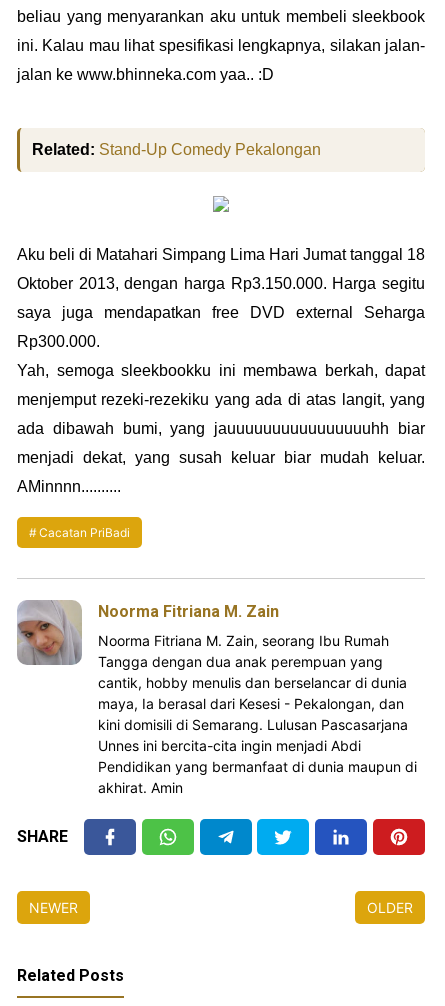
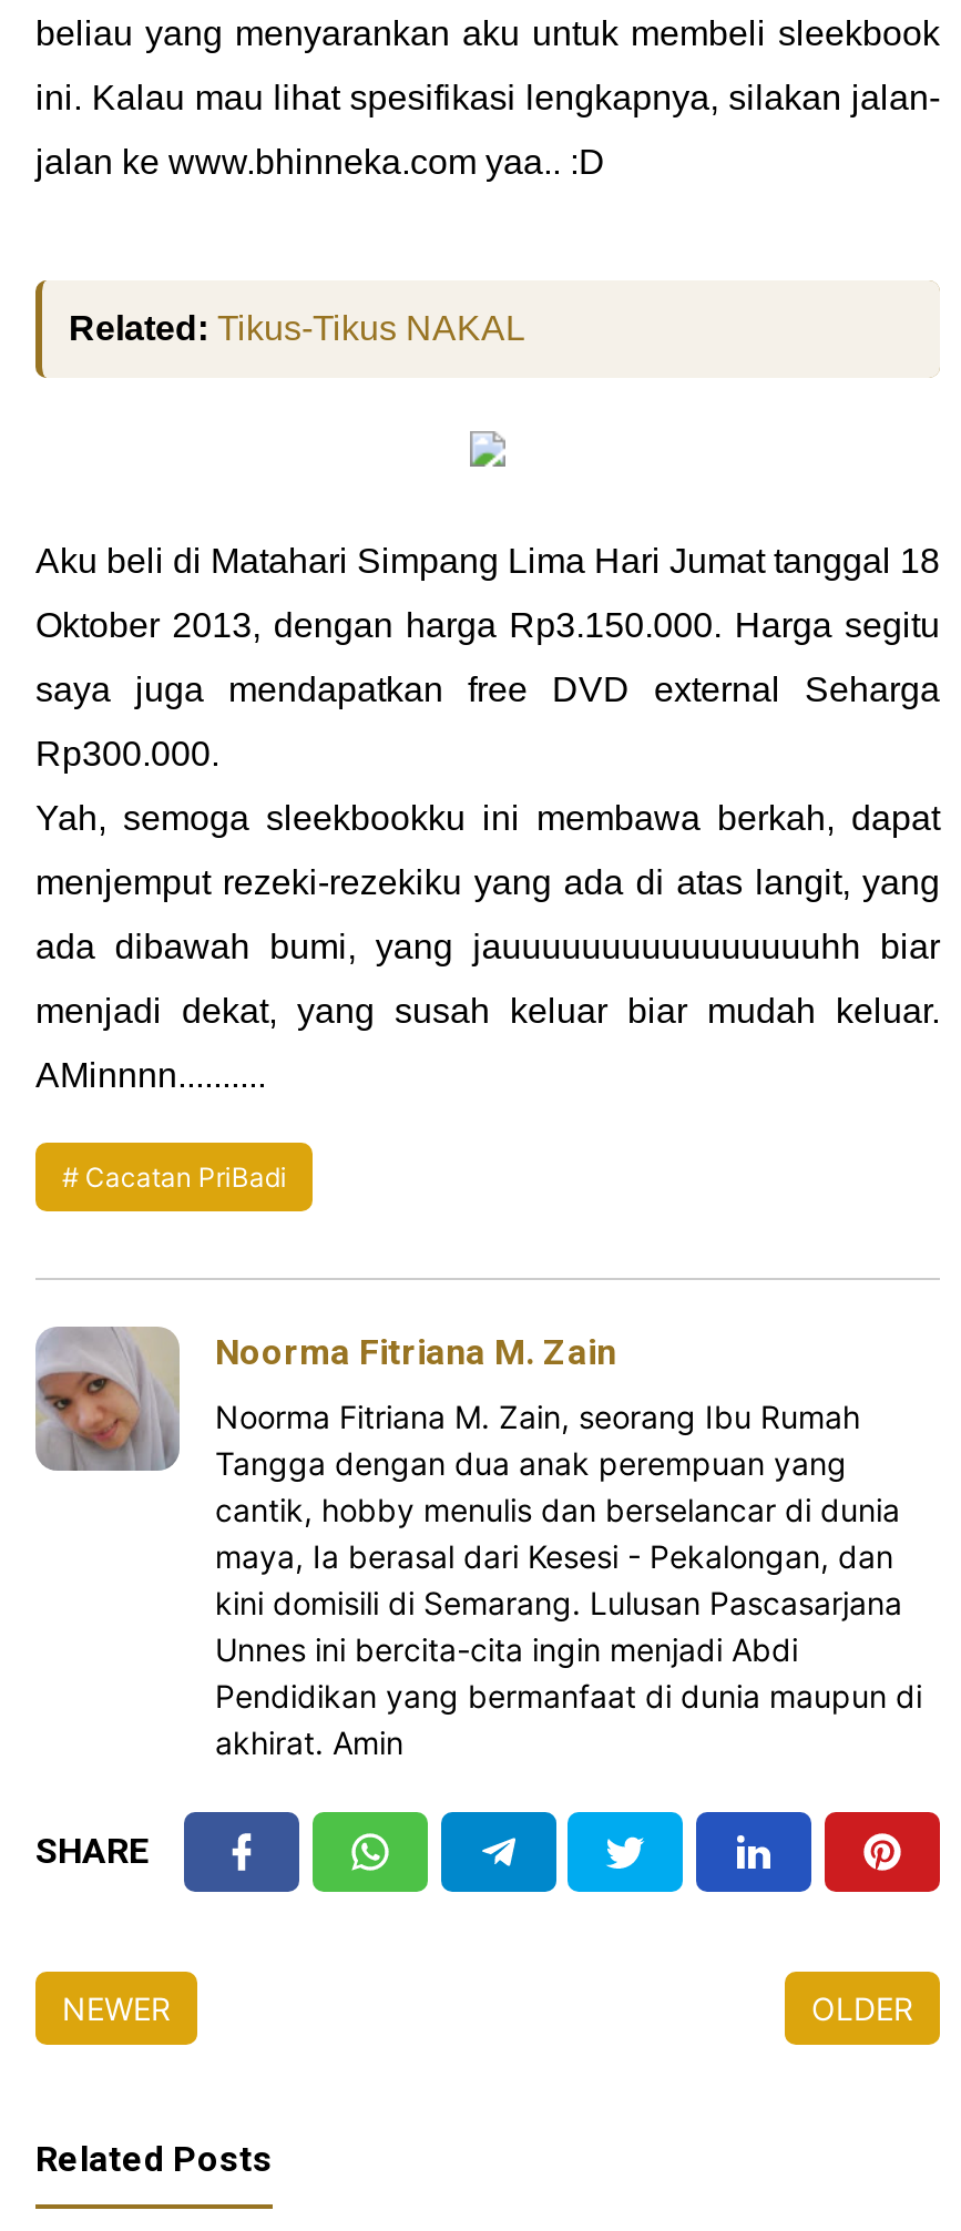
- Related: Stand-Up Comedy Pekalongan
+ Related: Tikus-Tikus NAKAL
